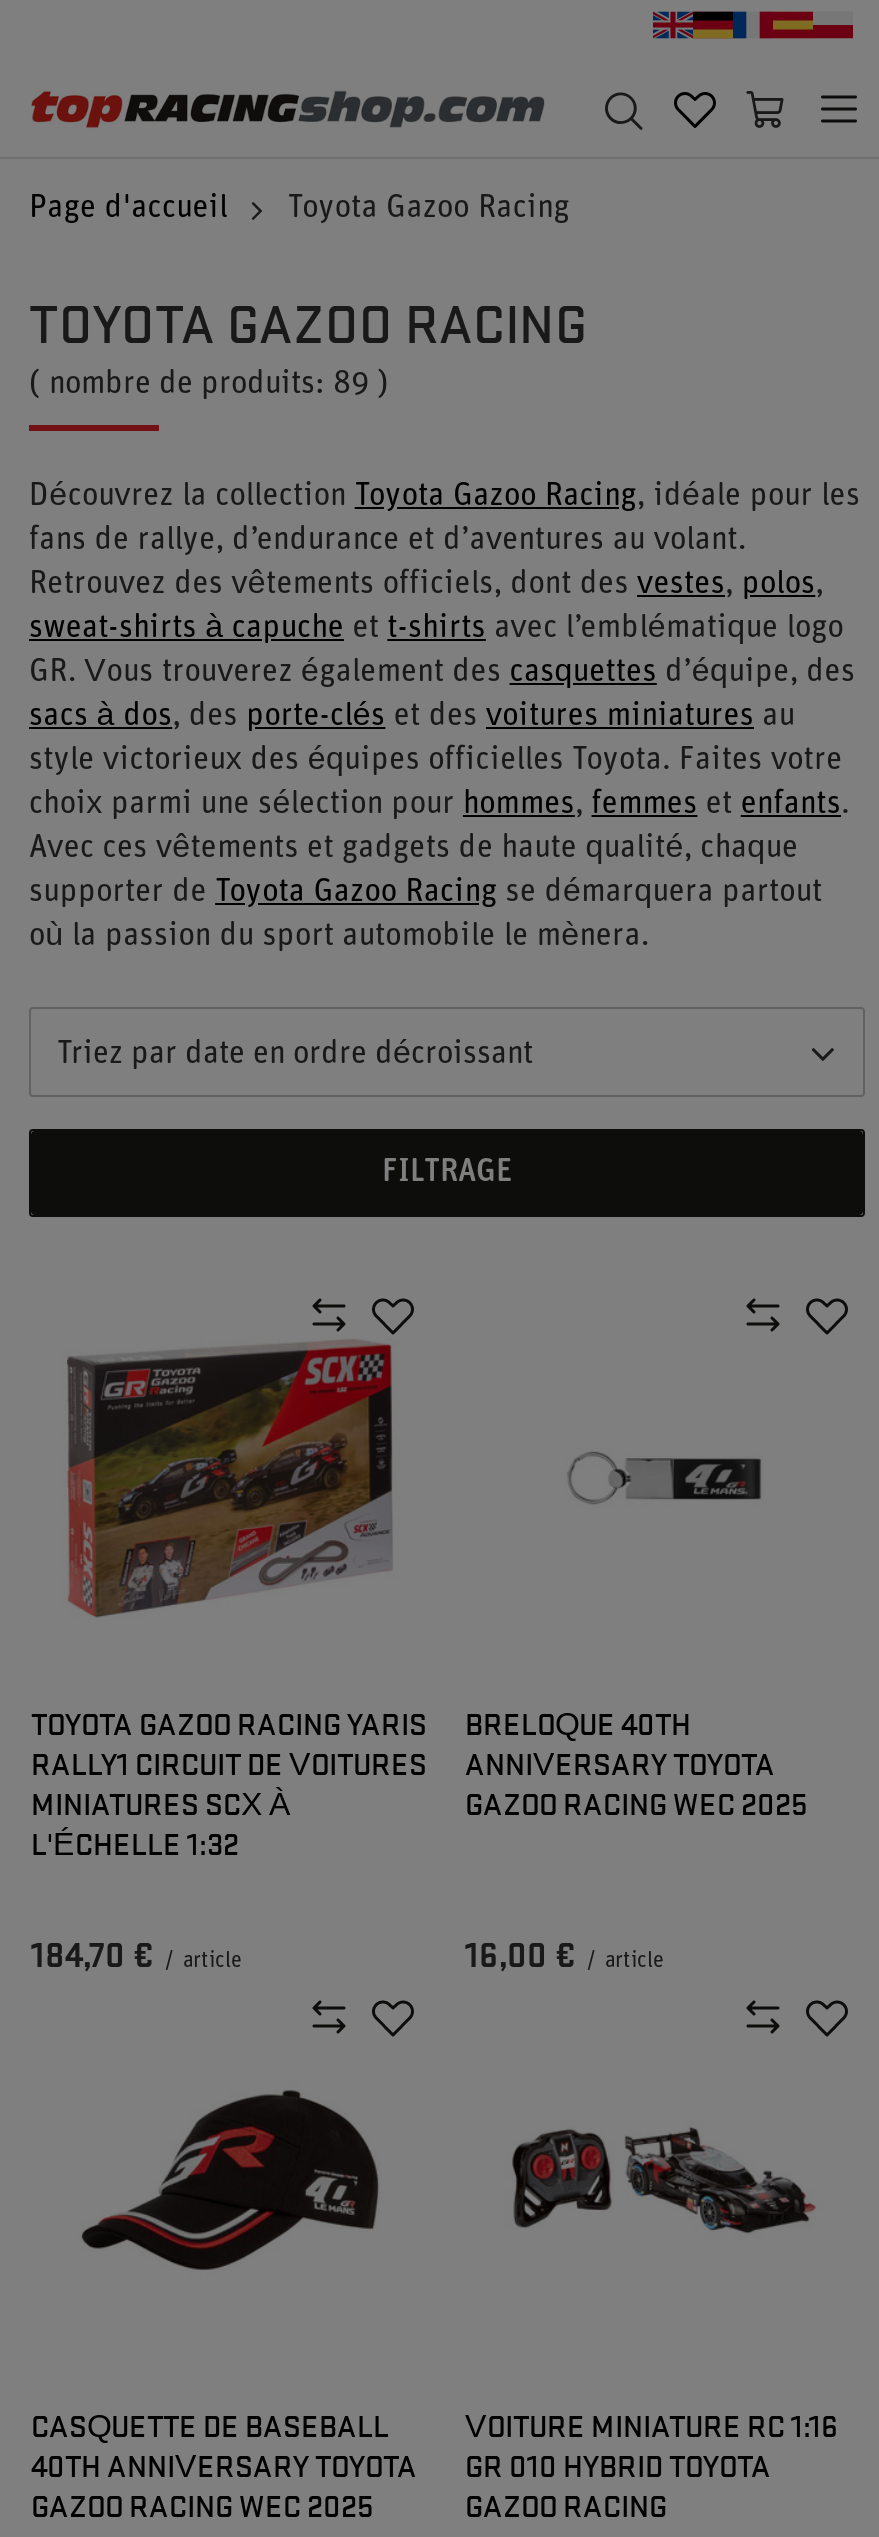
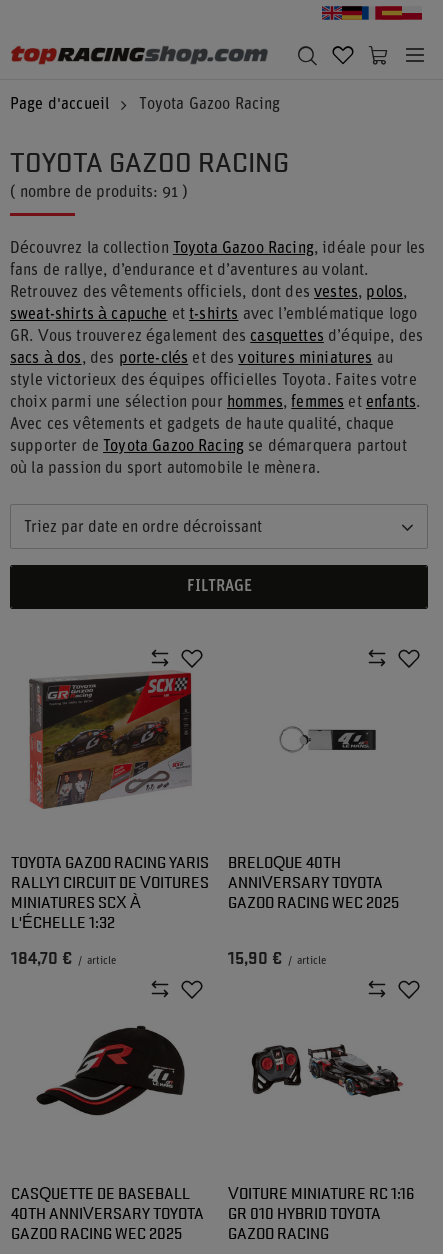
- ( nombre de produits: 89)
+ ( nombre de produits: 91)

- 16,00 € / article
+ 15,90 € / article
